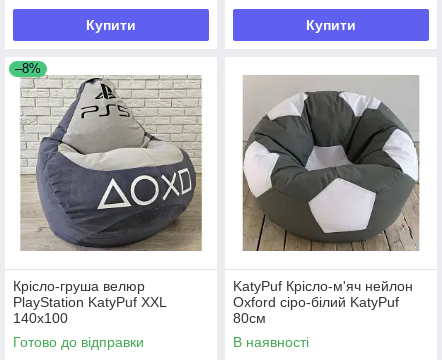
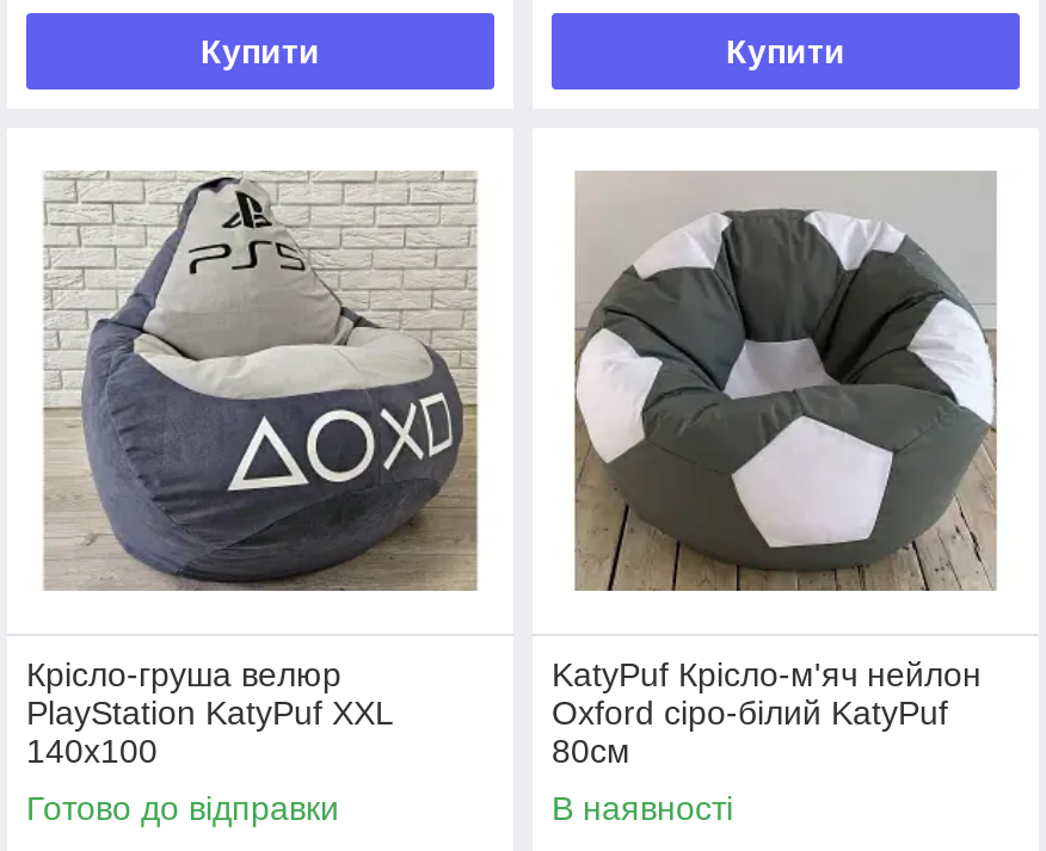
- –8%
